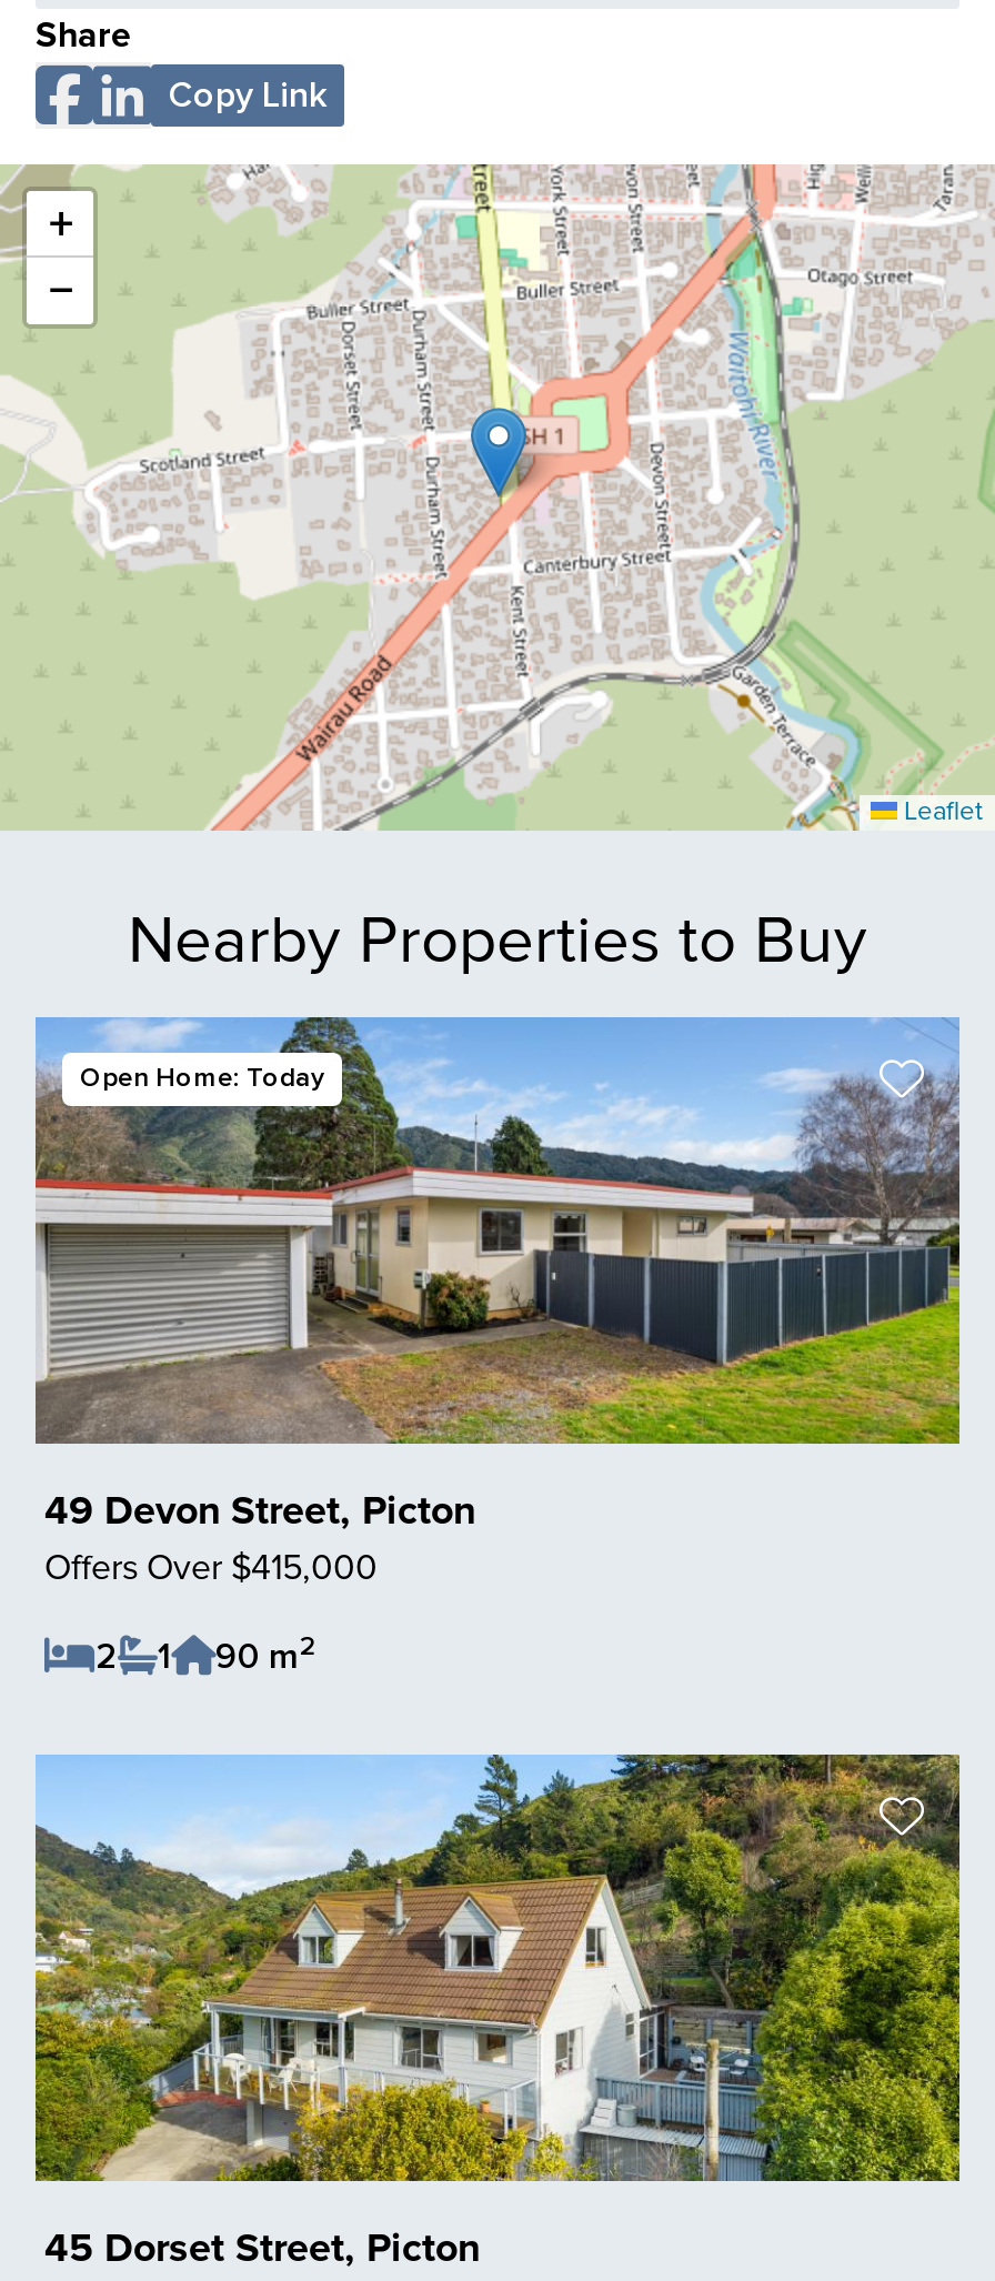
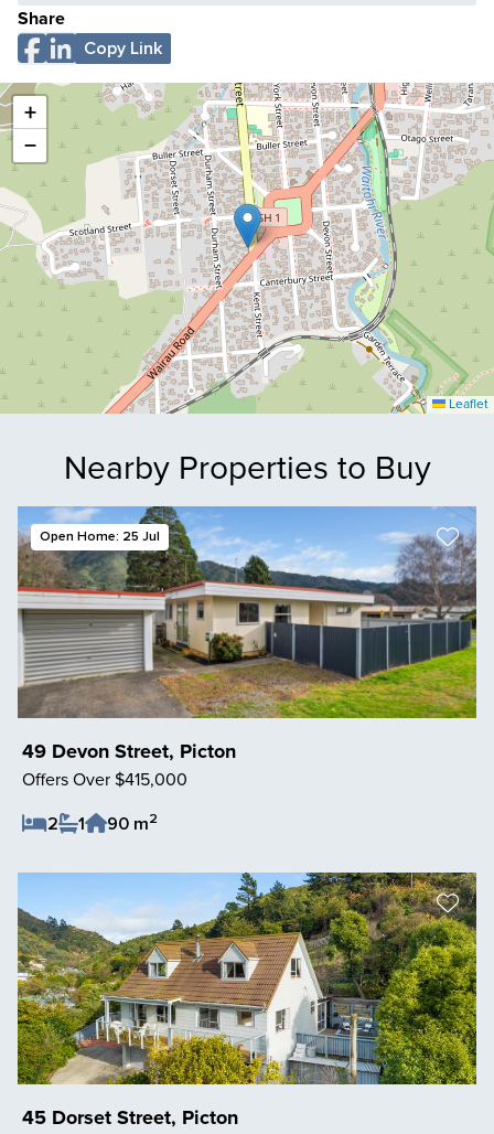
- Open Home: Today
+ Open Home: 25 Jul
